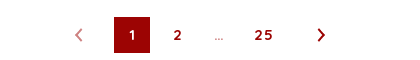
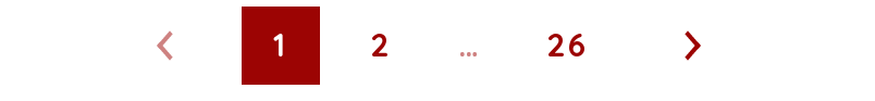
- 25
+ 26
